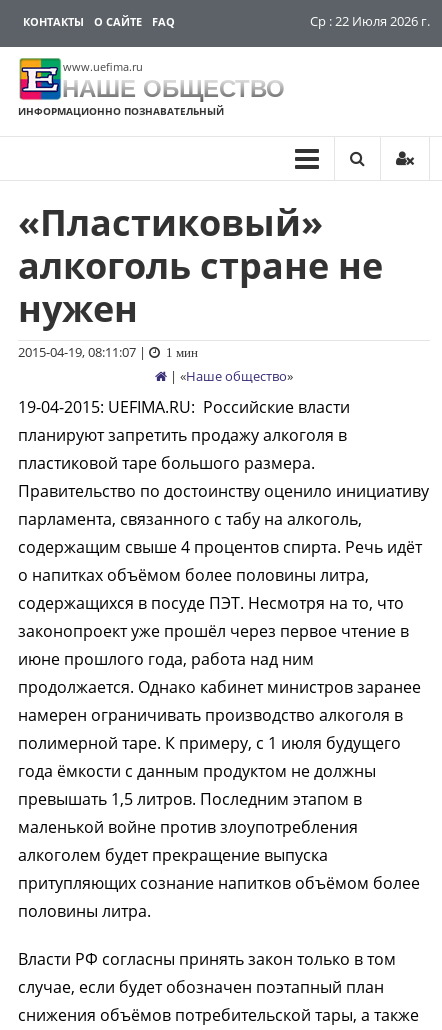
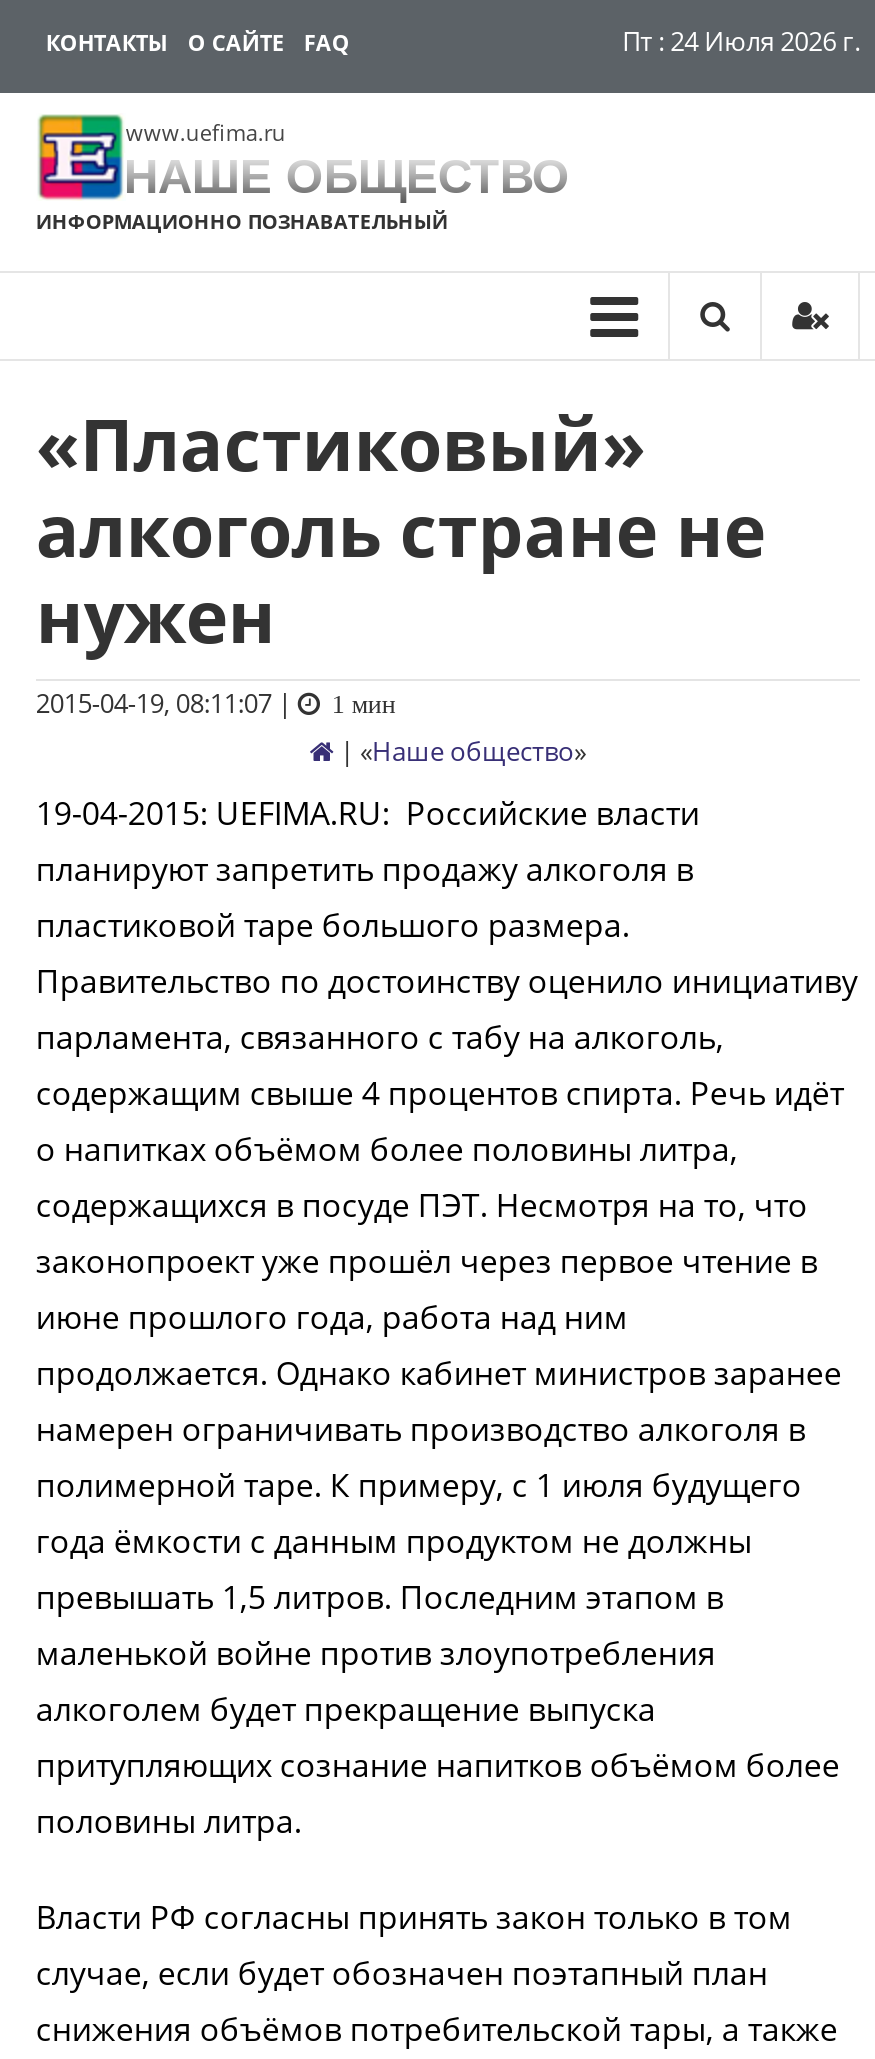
- Ср : 22 Июля 2026 г.
+ Пт : 24 Июля 2026 г.
